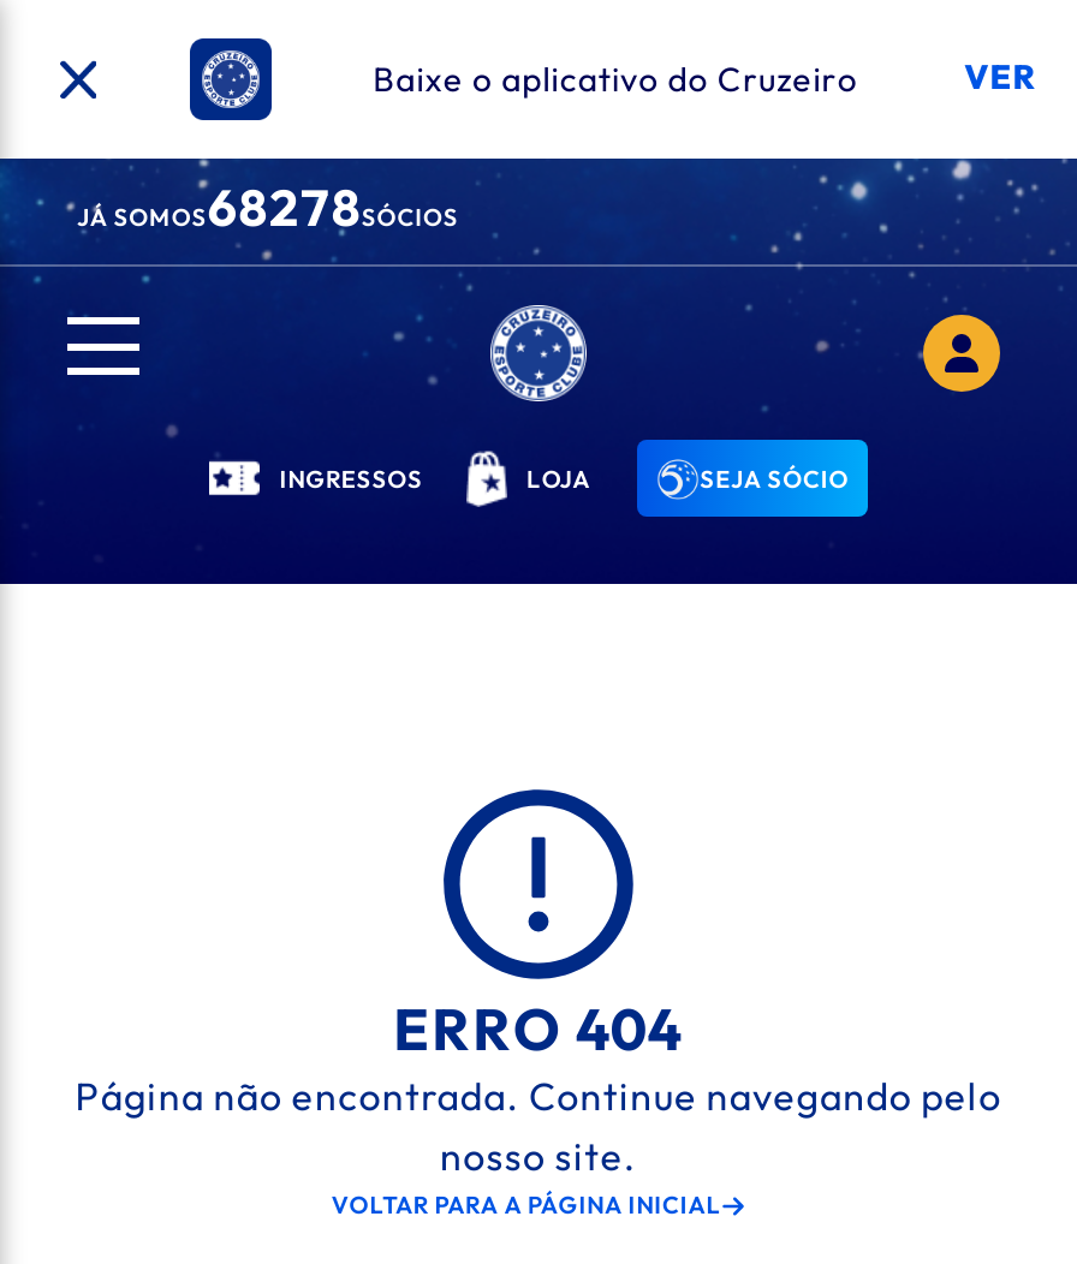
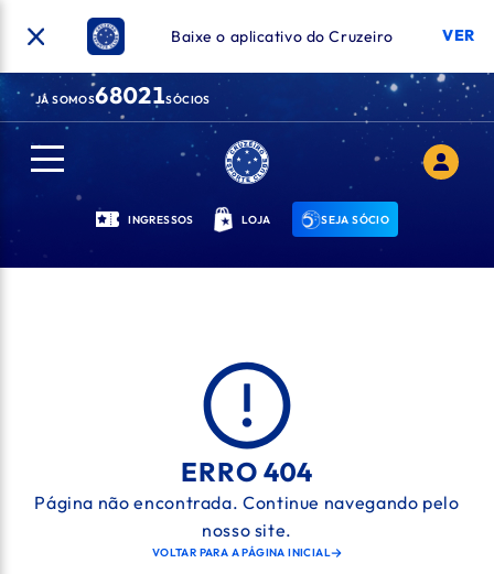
- JÁ SOMOS68278SÓCIOS
+ JÁ SOMOS68021SÓCIOS
